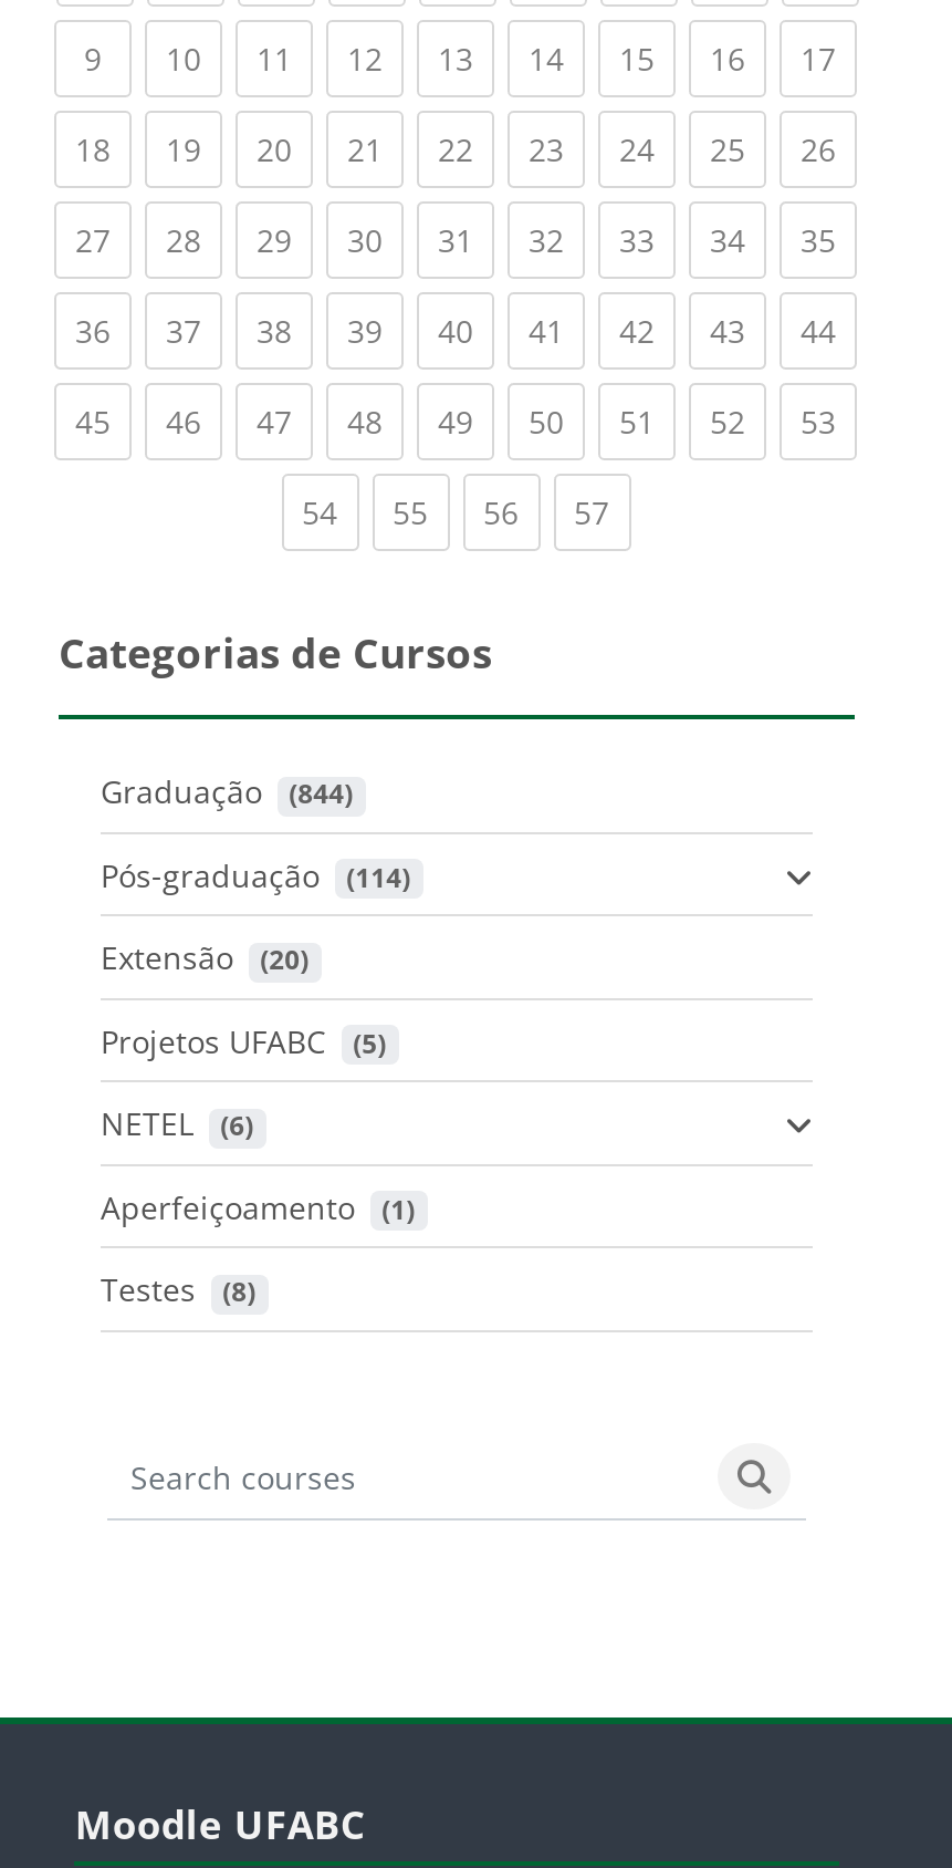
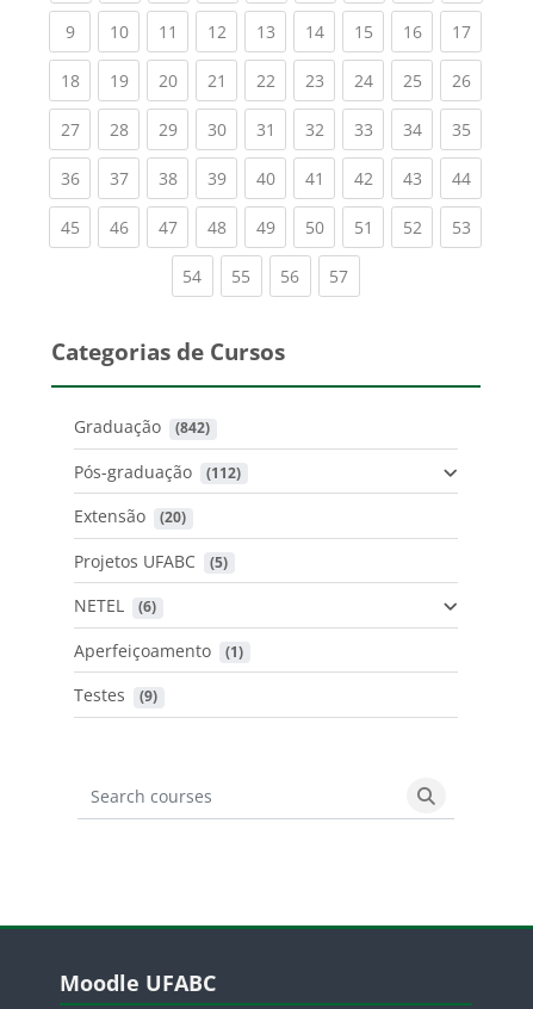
- Graduação (844)
+ Graduação (842)

- Pós-graduação (114)
+ Pós-graduação (112)

- Testes (8)
+ Testes (9)
